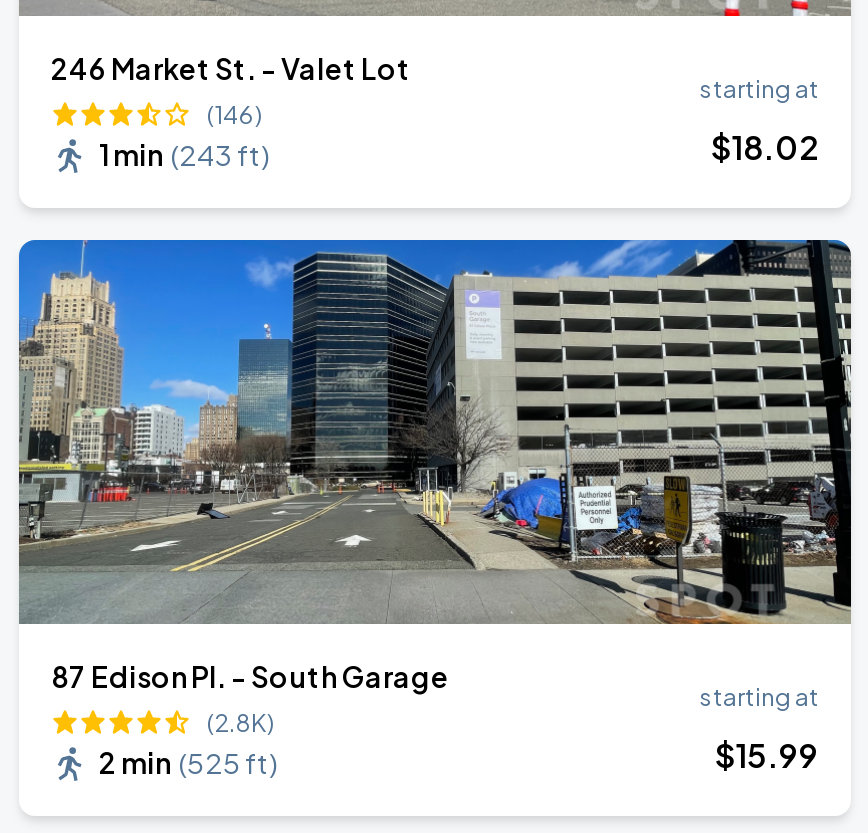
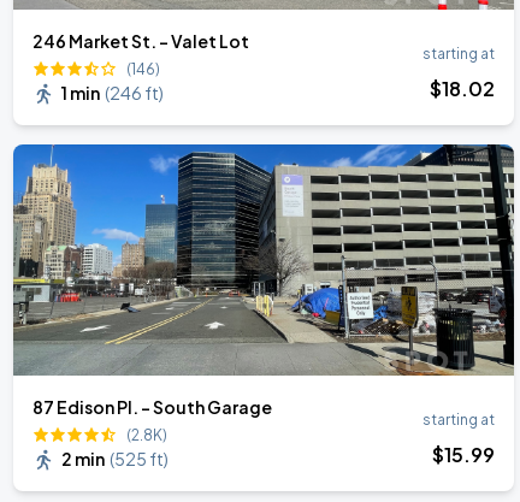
- 1 min (243 ft)
+ 1 min (246 ft)
